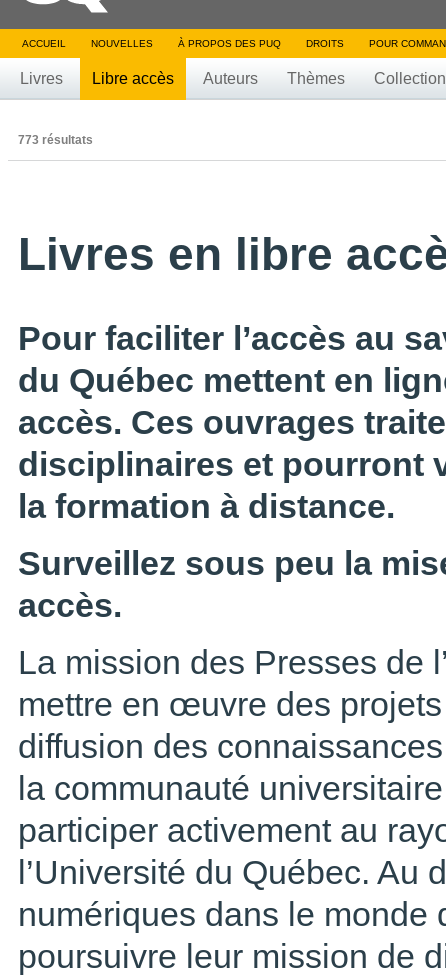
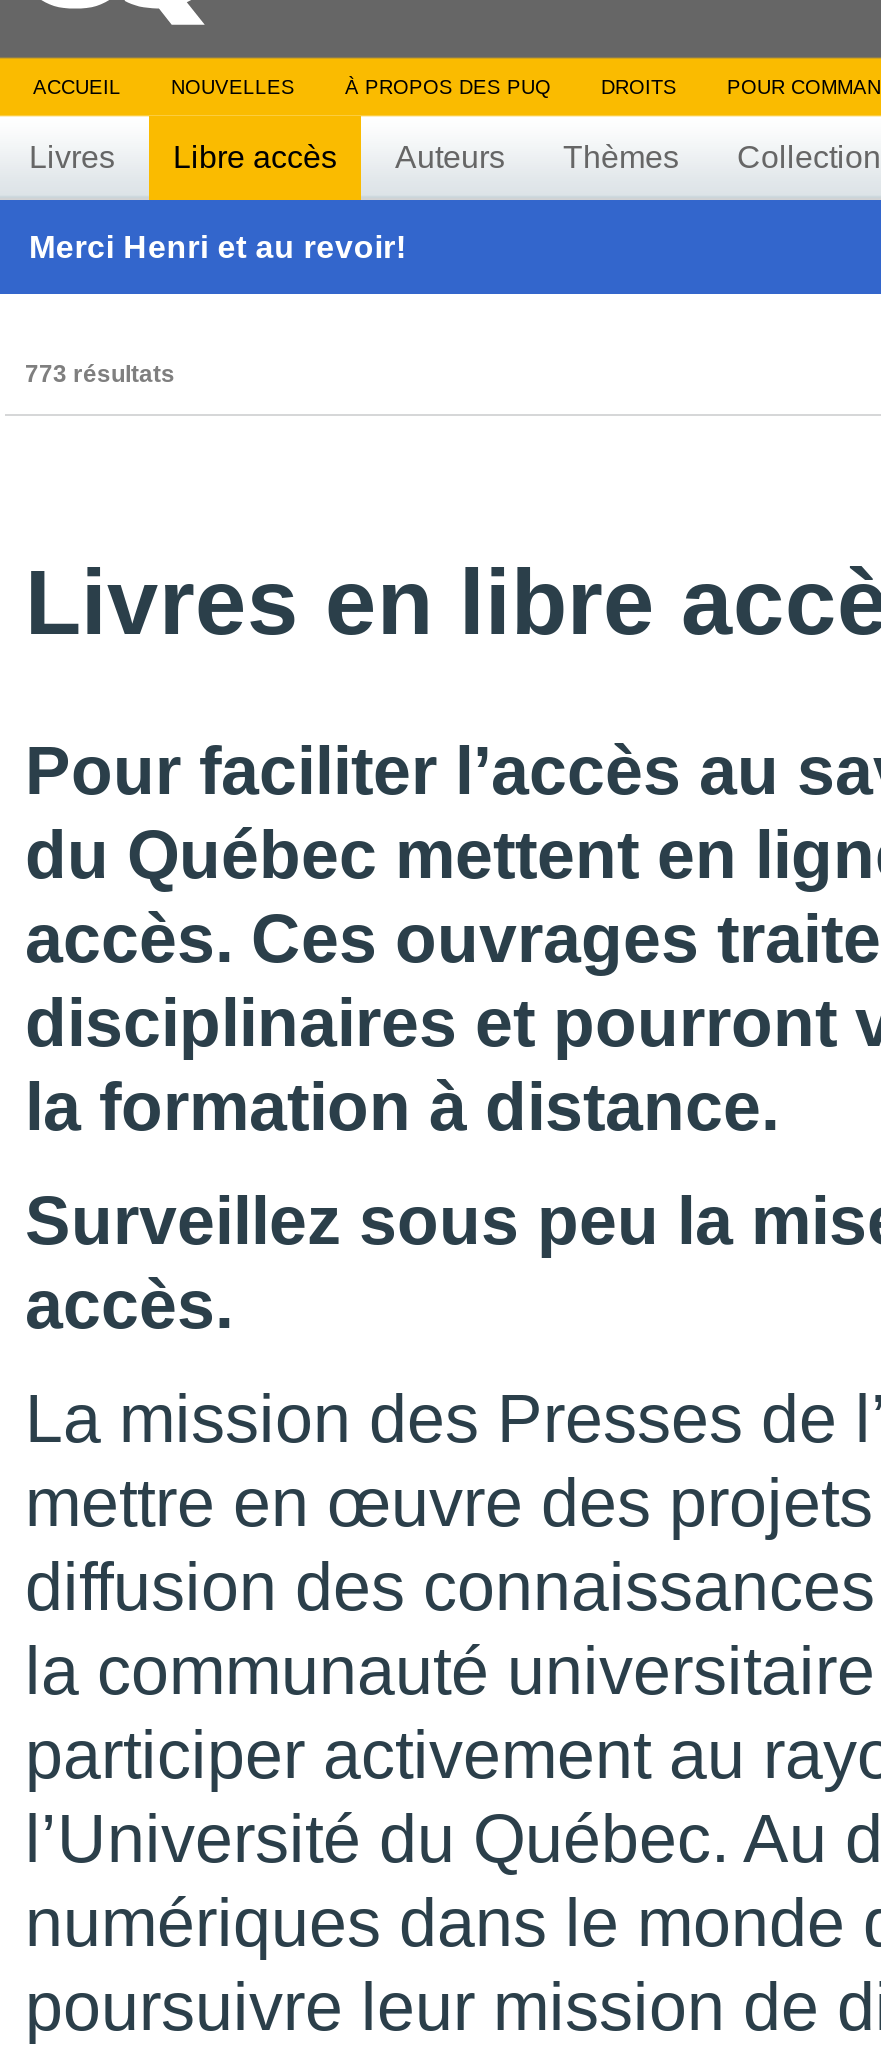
+ Merci Henri et au revoir!
